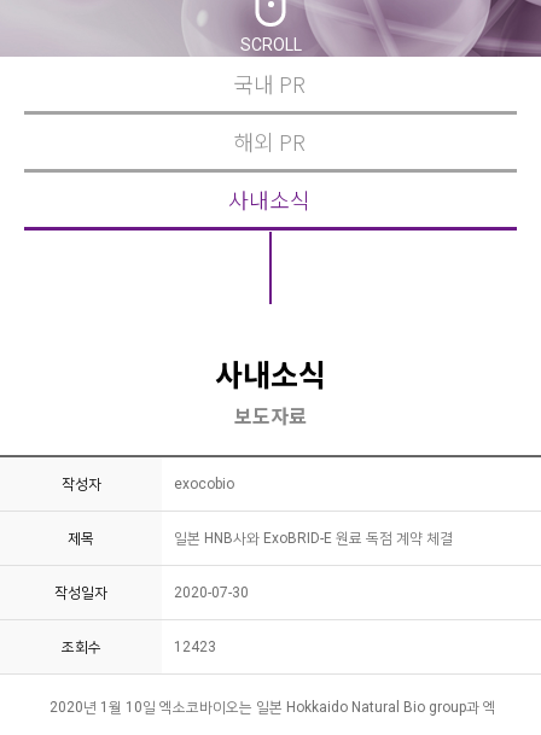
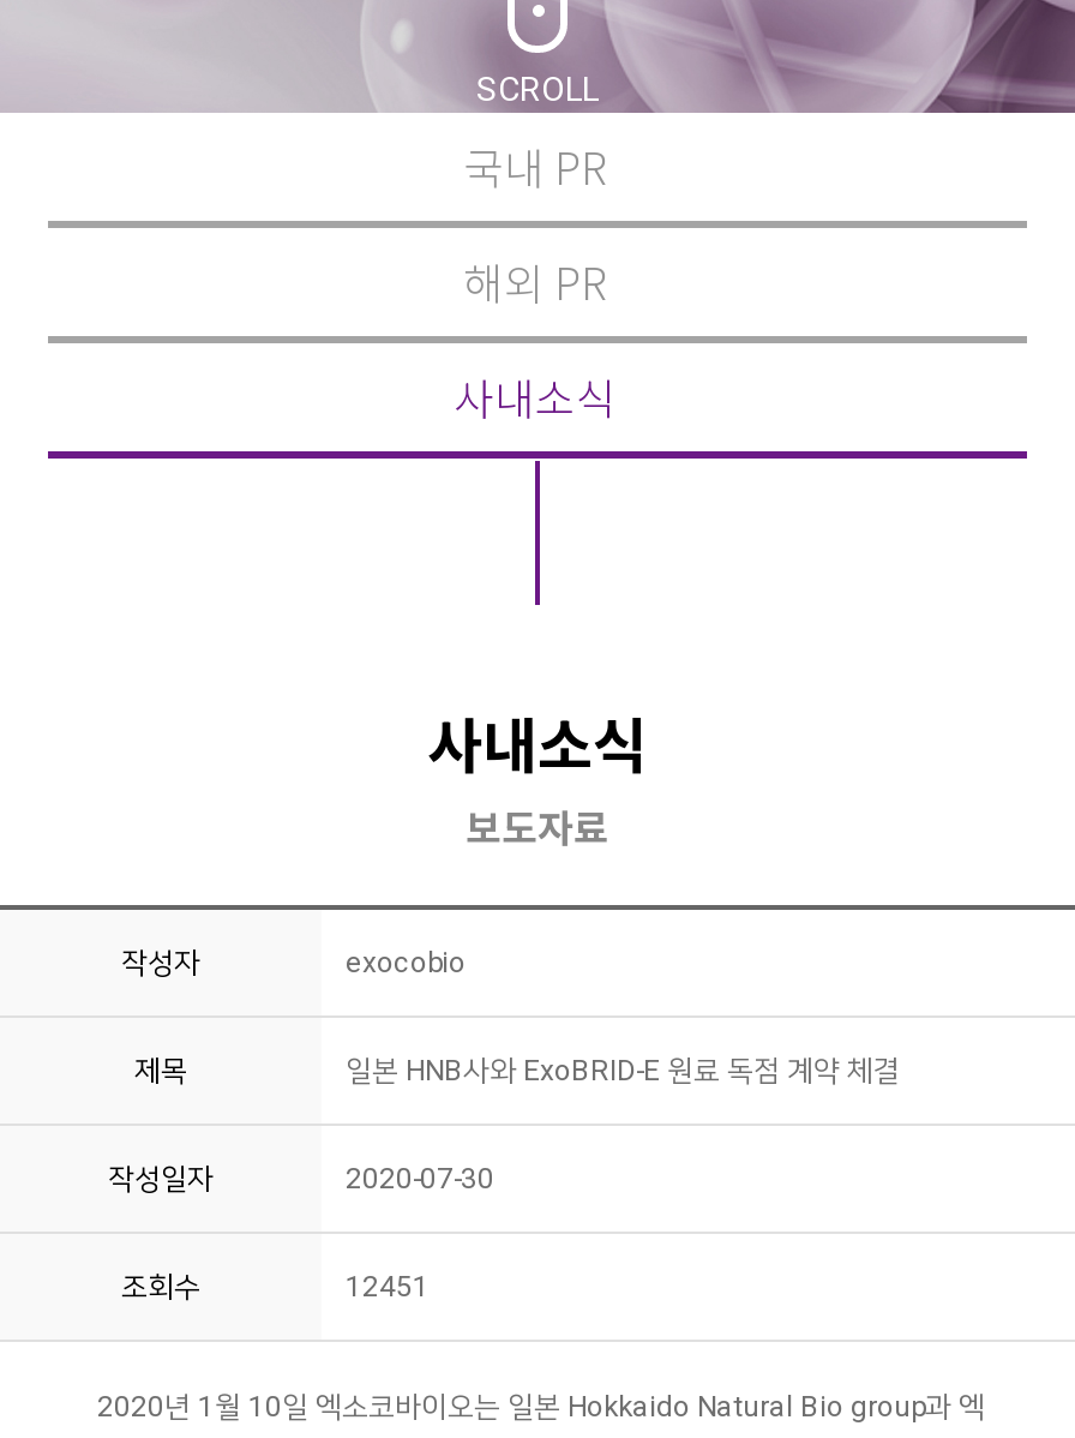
- 12423
+ 12451
